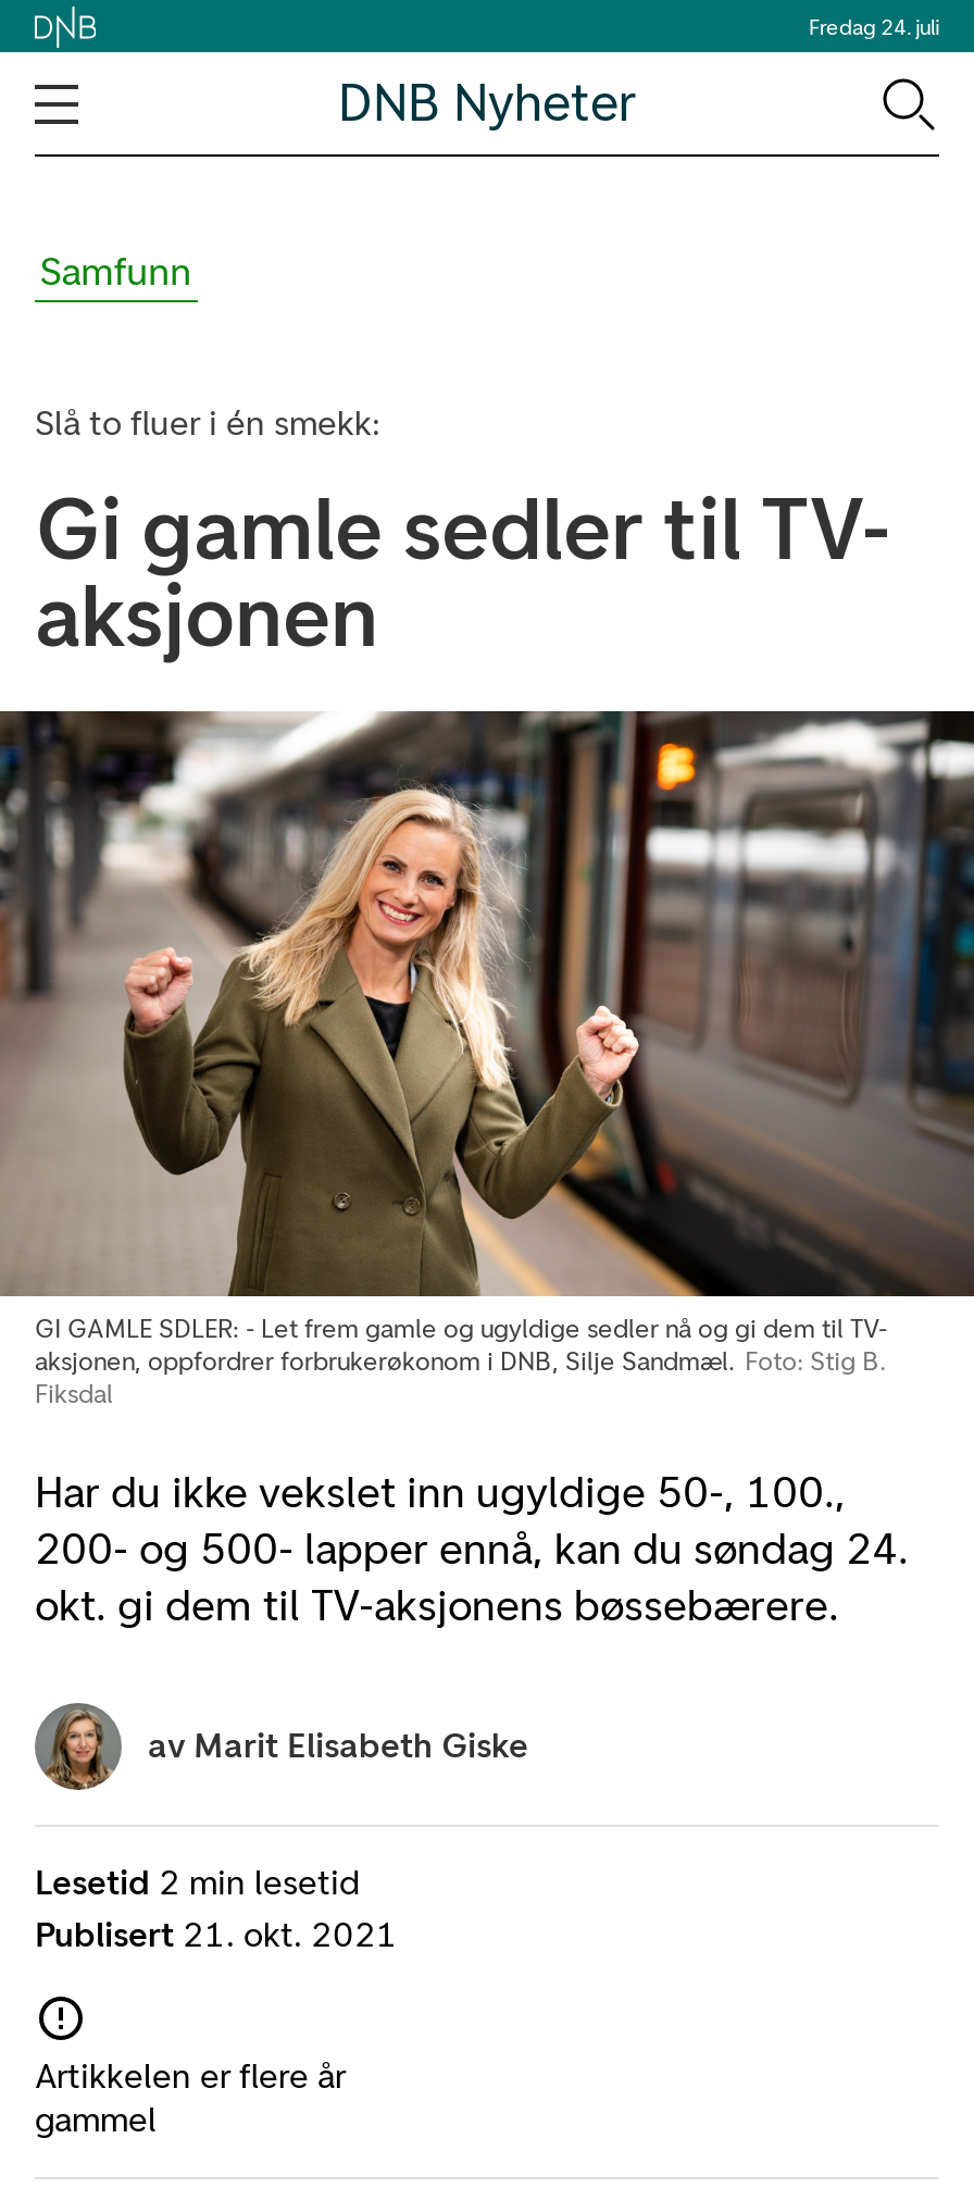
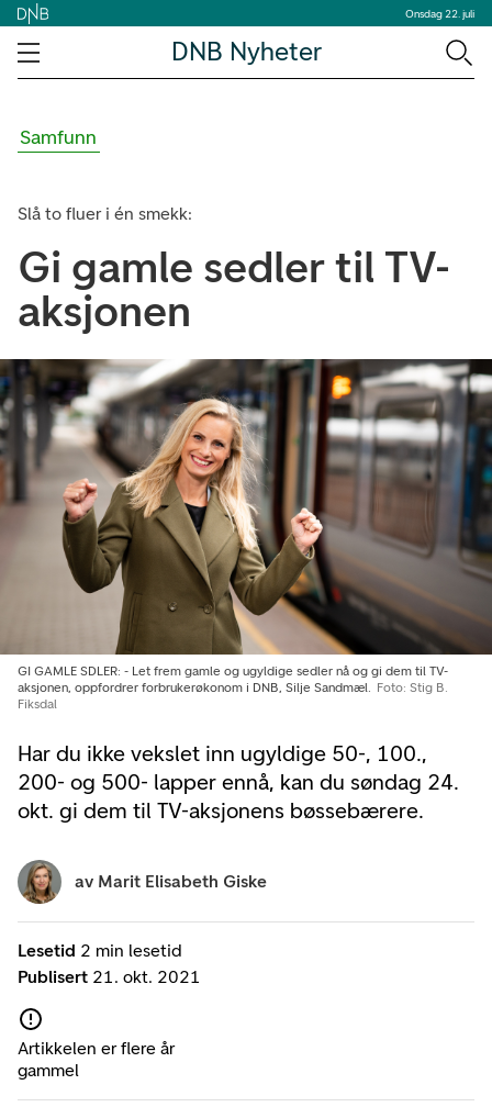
- Fredag 24. juli
+ Onsdag 22. juli
